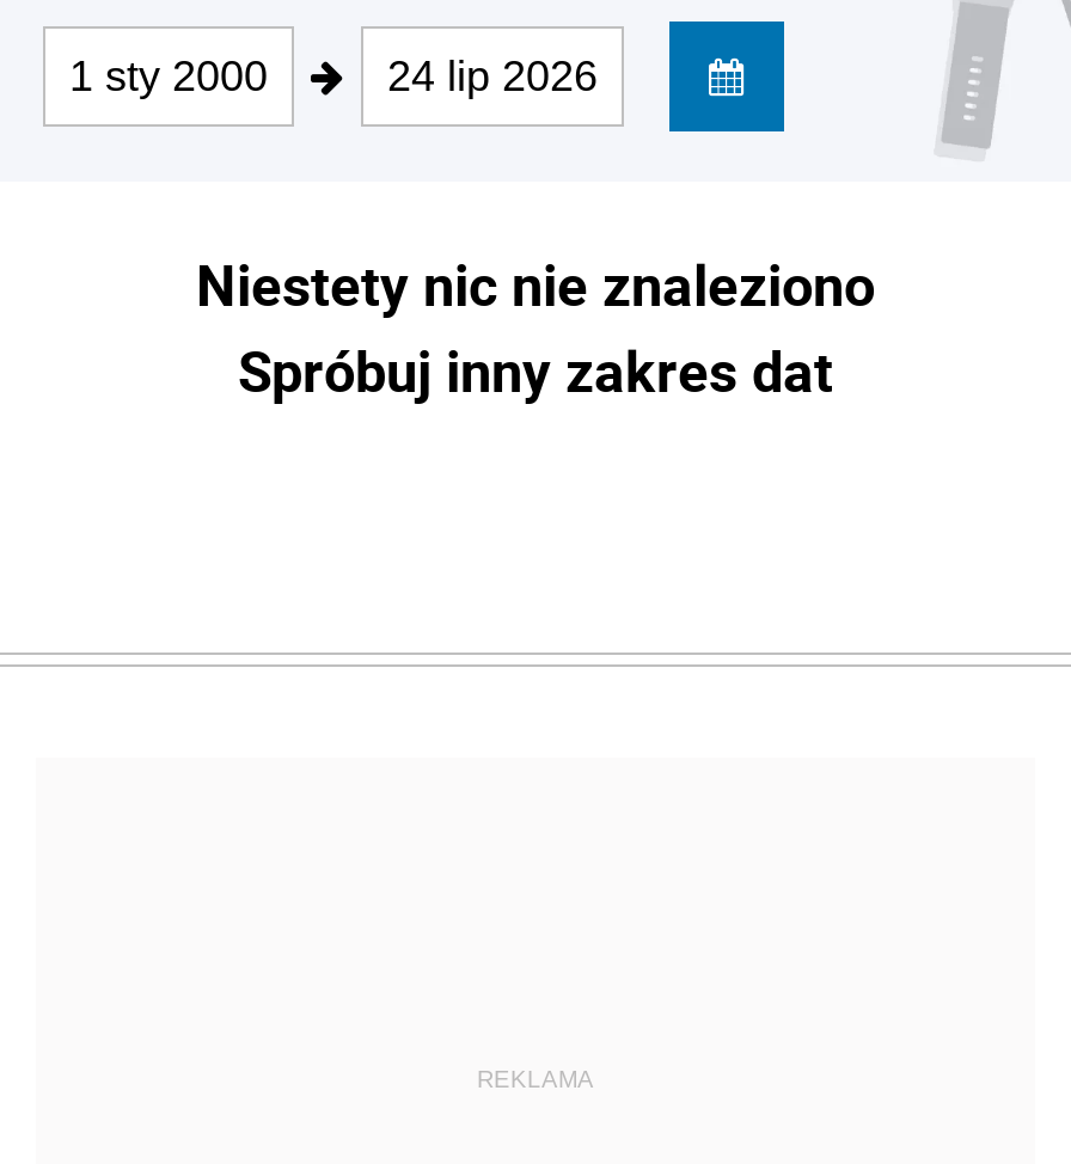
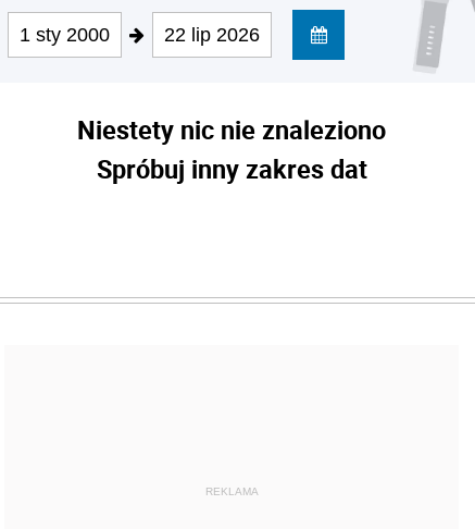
- 24 lip 2026
+ 22 lip 2026
